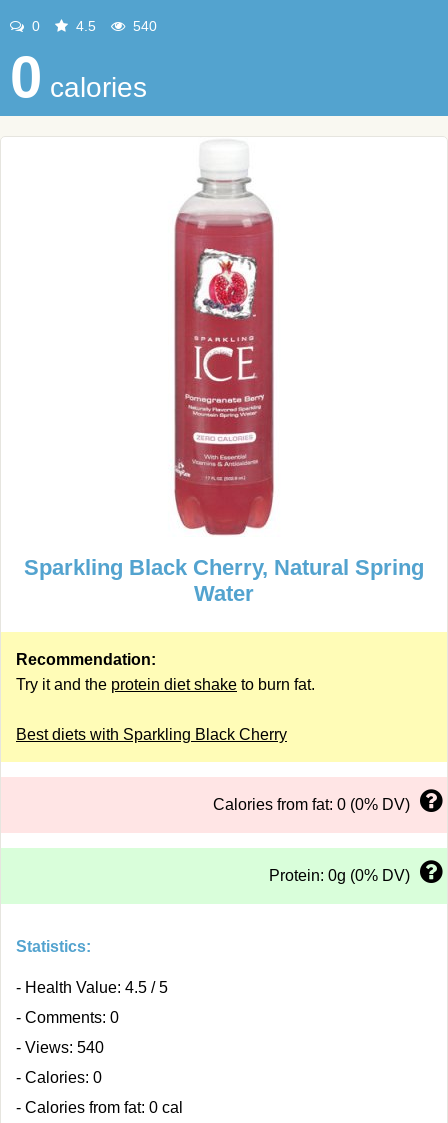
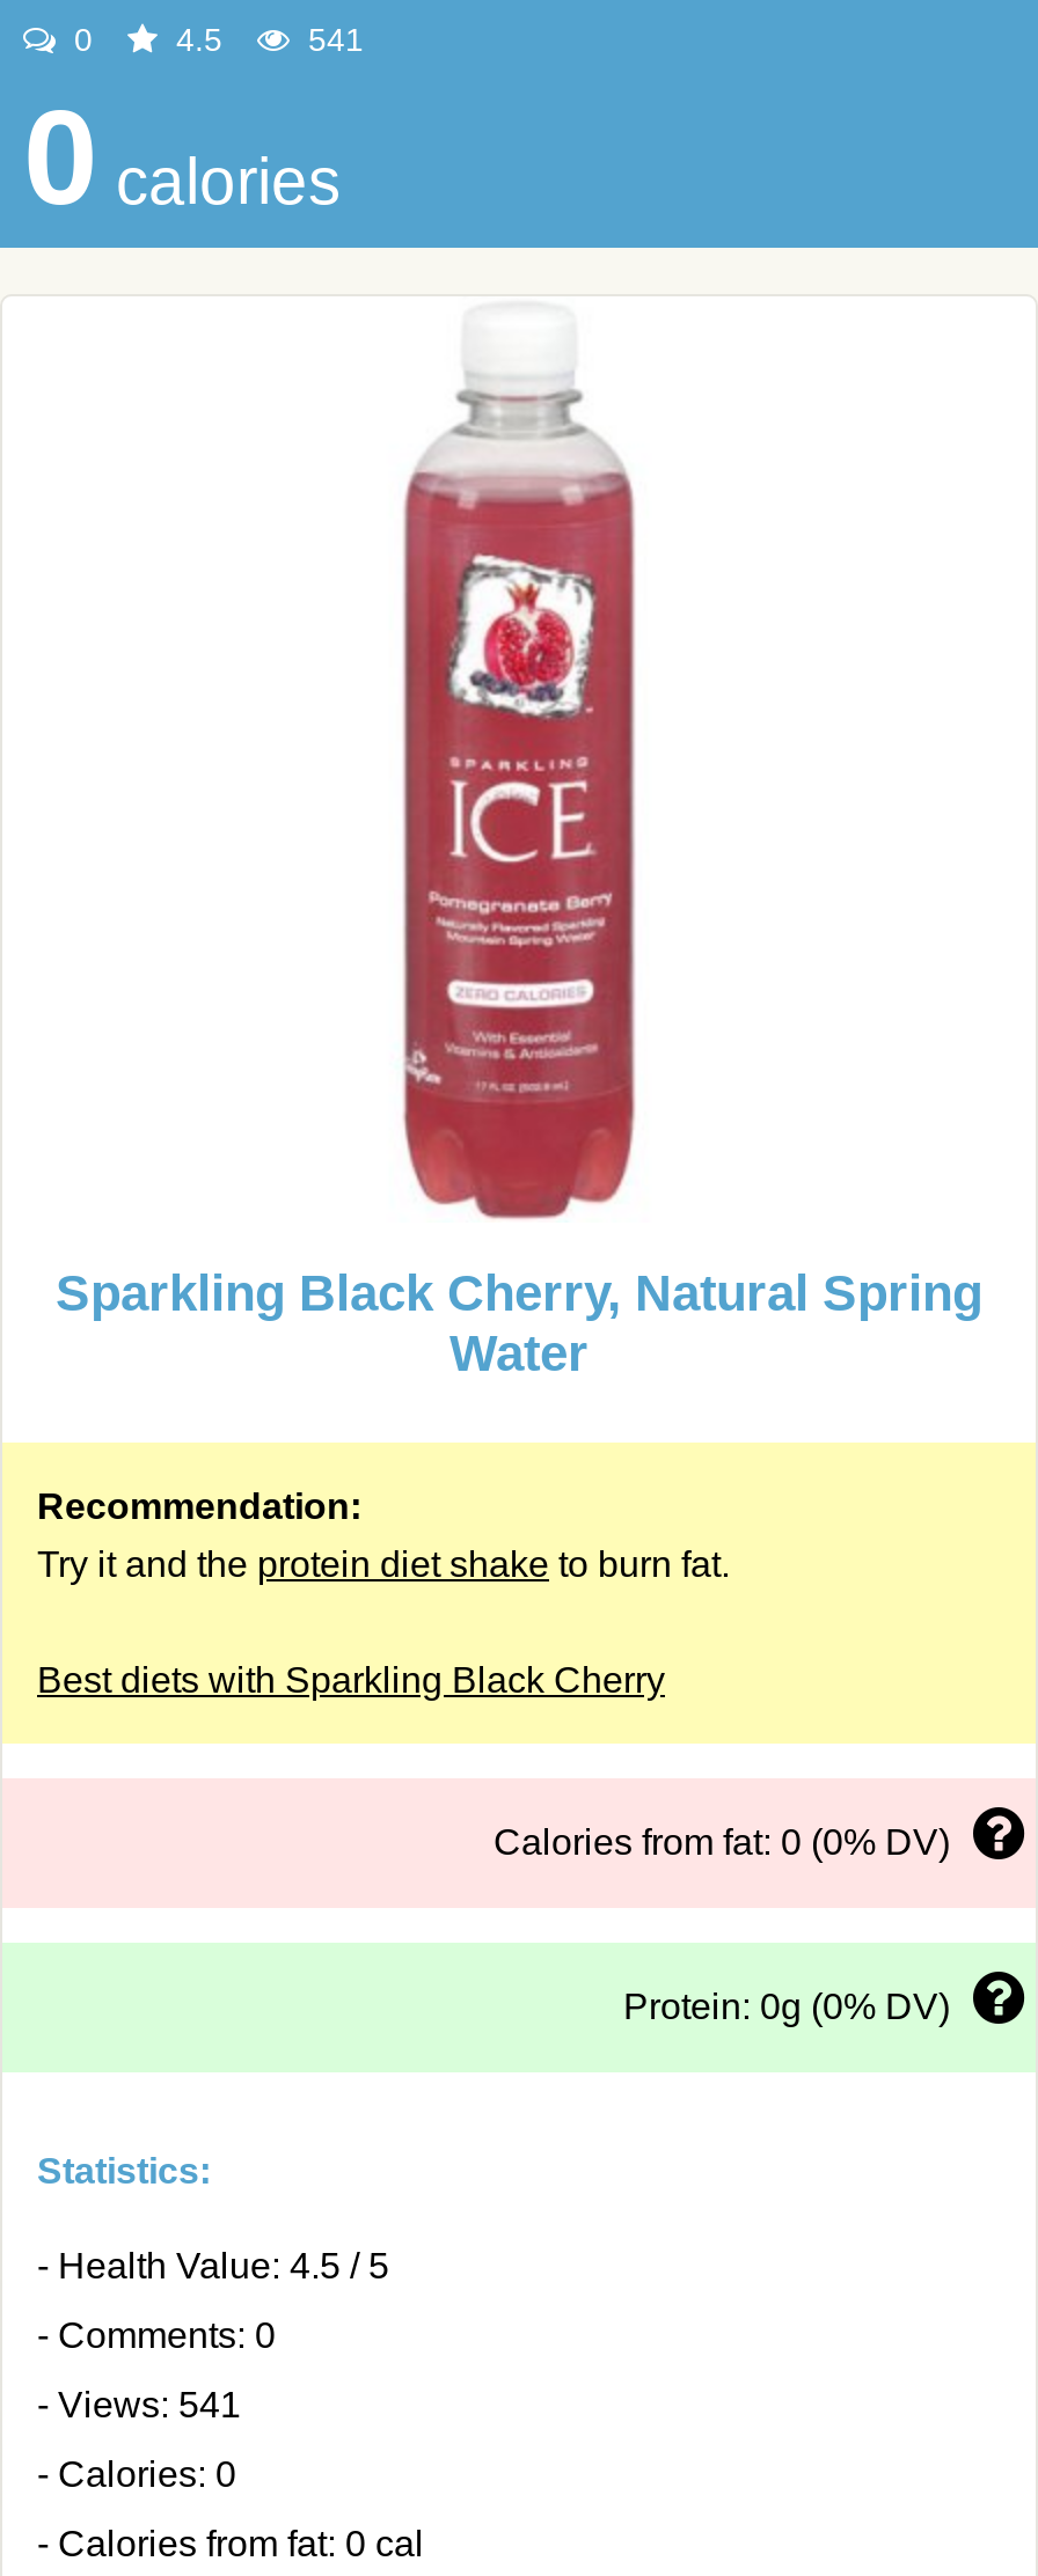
- 540
+ 541

- - Views: 540
+ - Views: 541
